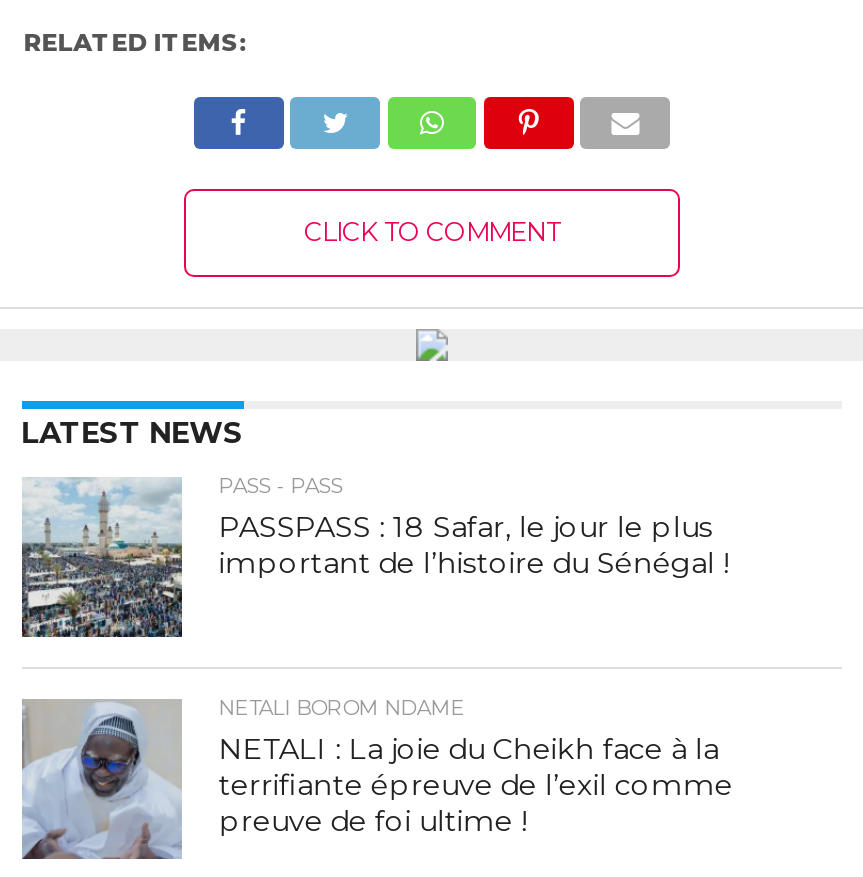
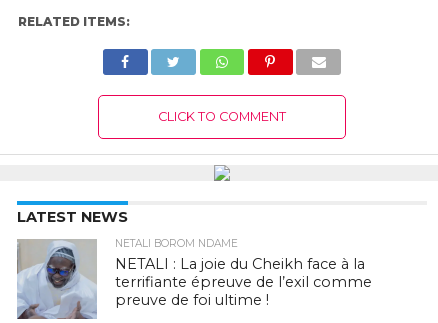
- [image]
- PASS - PASS
- PASSPASS : 18 Safar, le jour le plus
- important de l’histoire du Sénégal !
